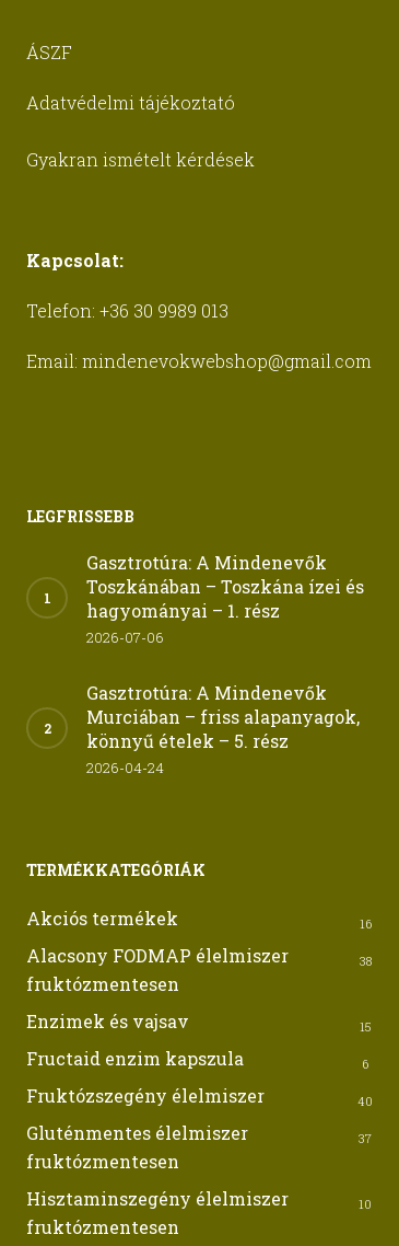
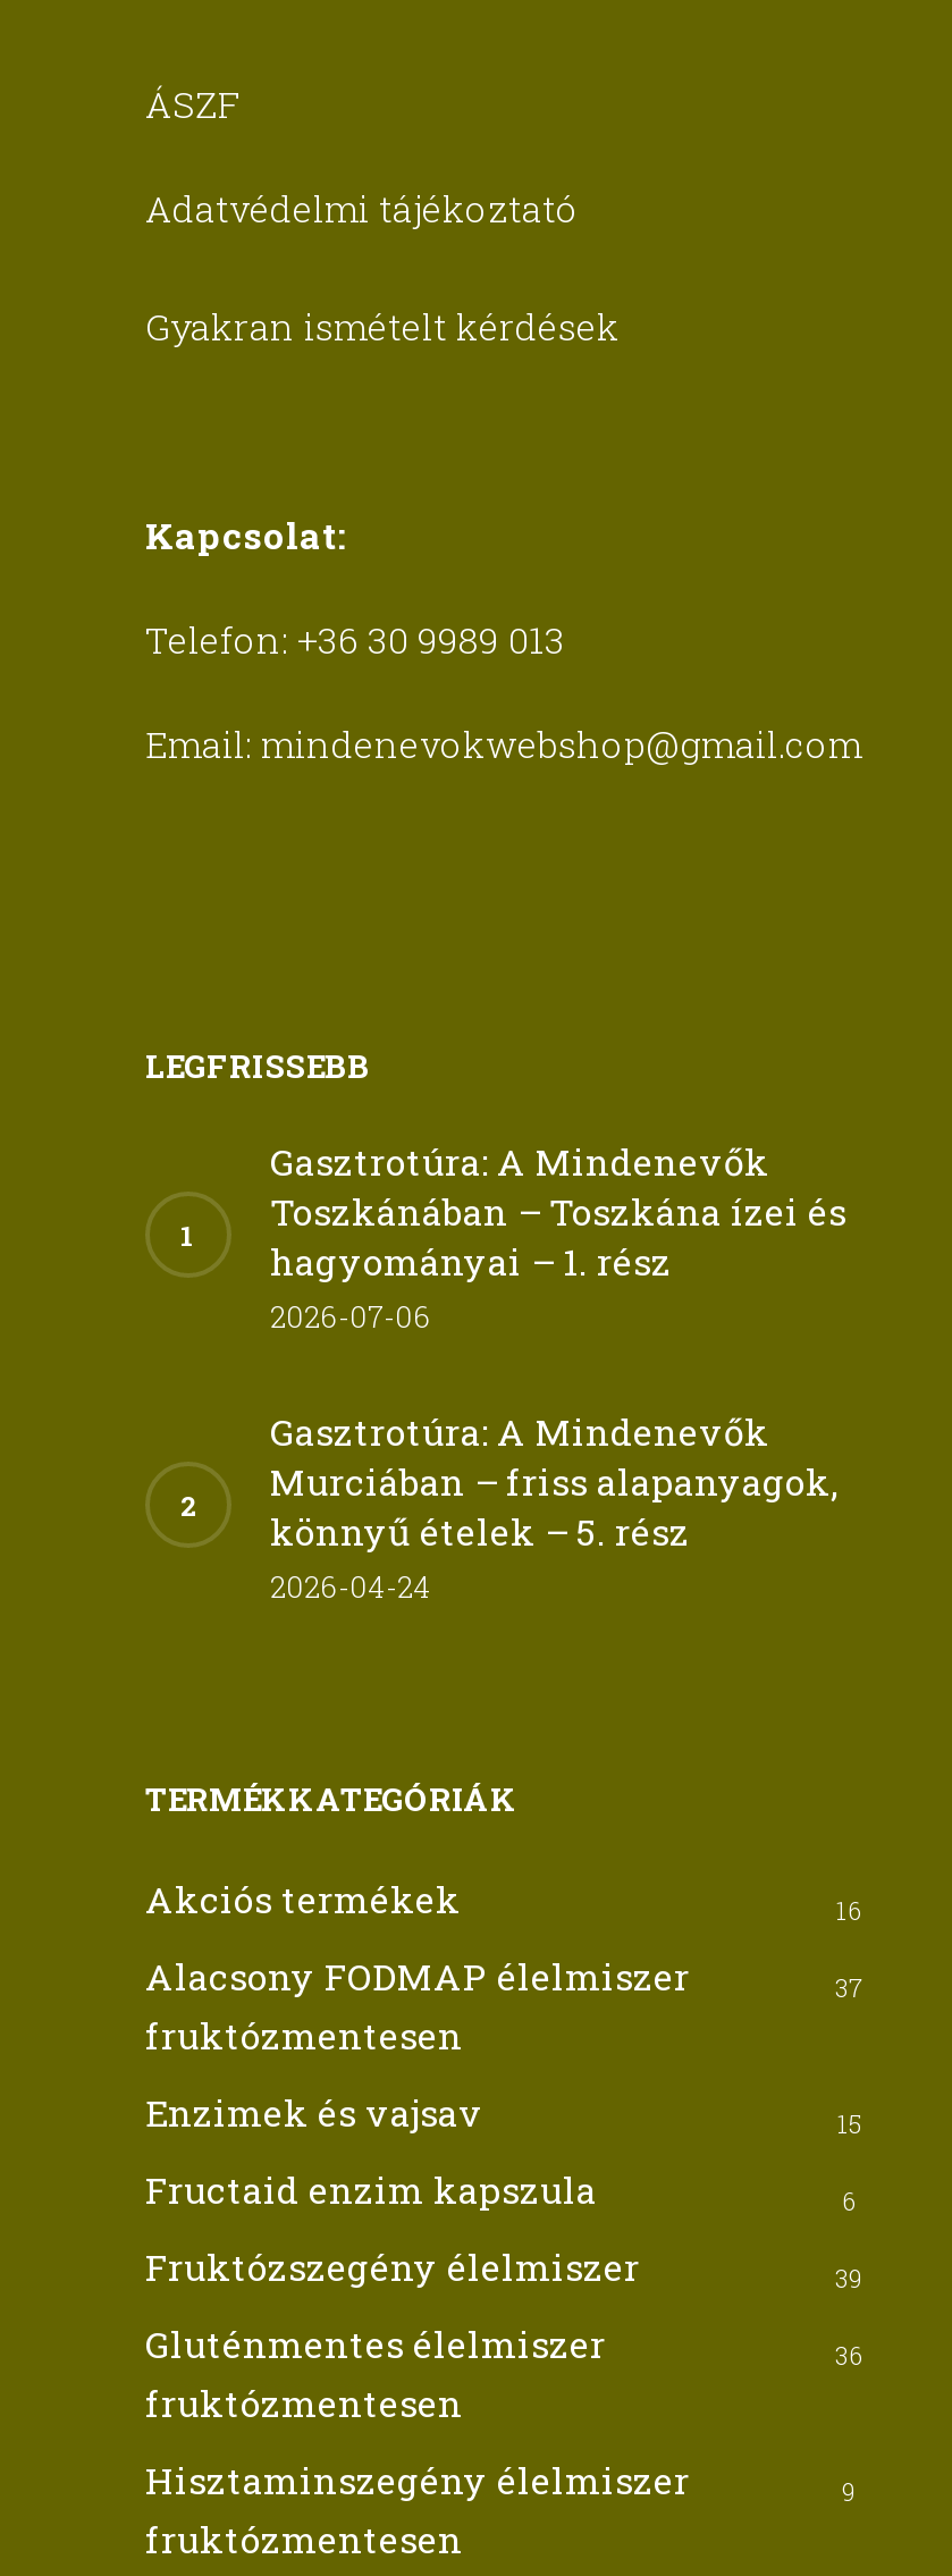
- 38
+ 37

- 40
+ 39

- 37
+ 36

- 10
+ 9
